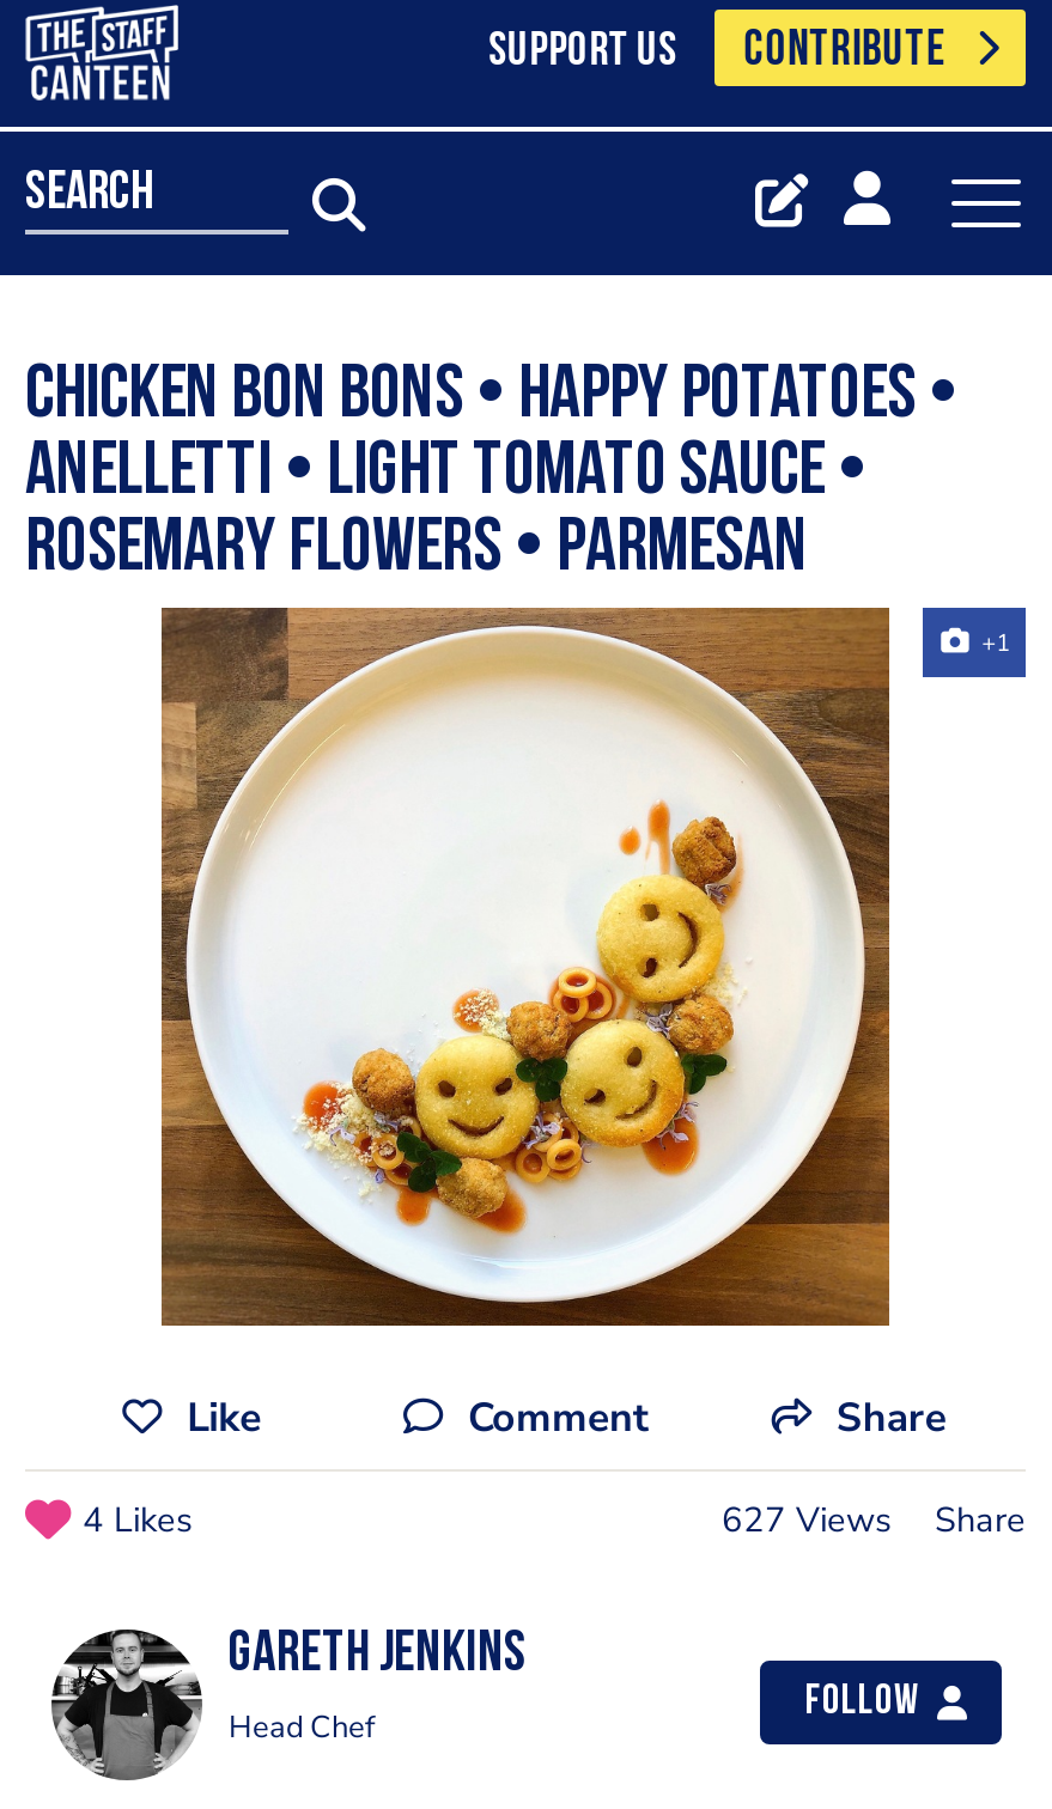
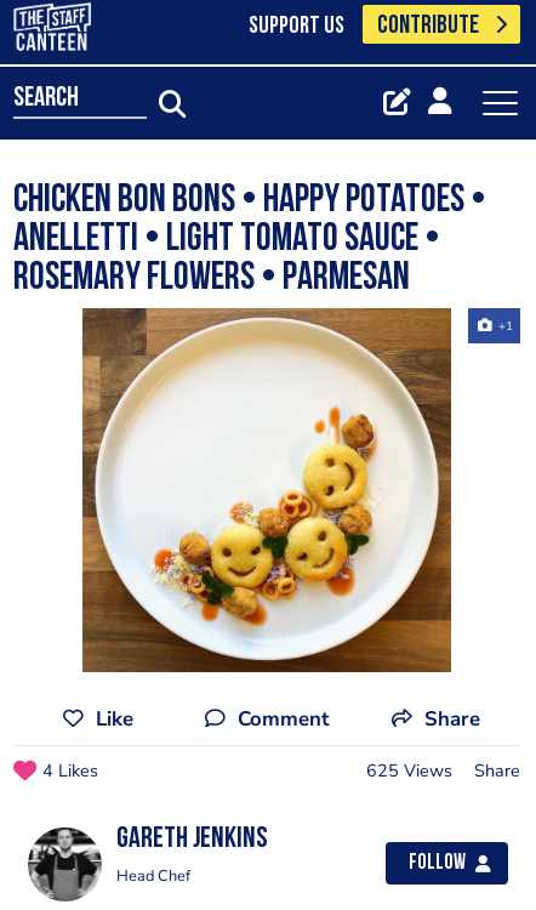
- 627 Views Share
+ 625 Views Share
